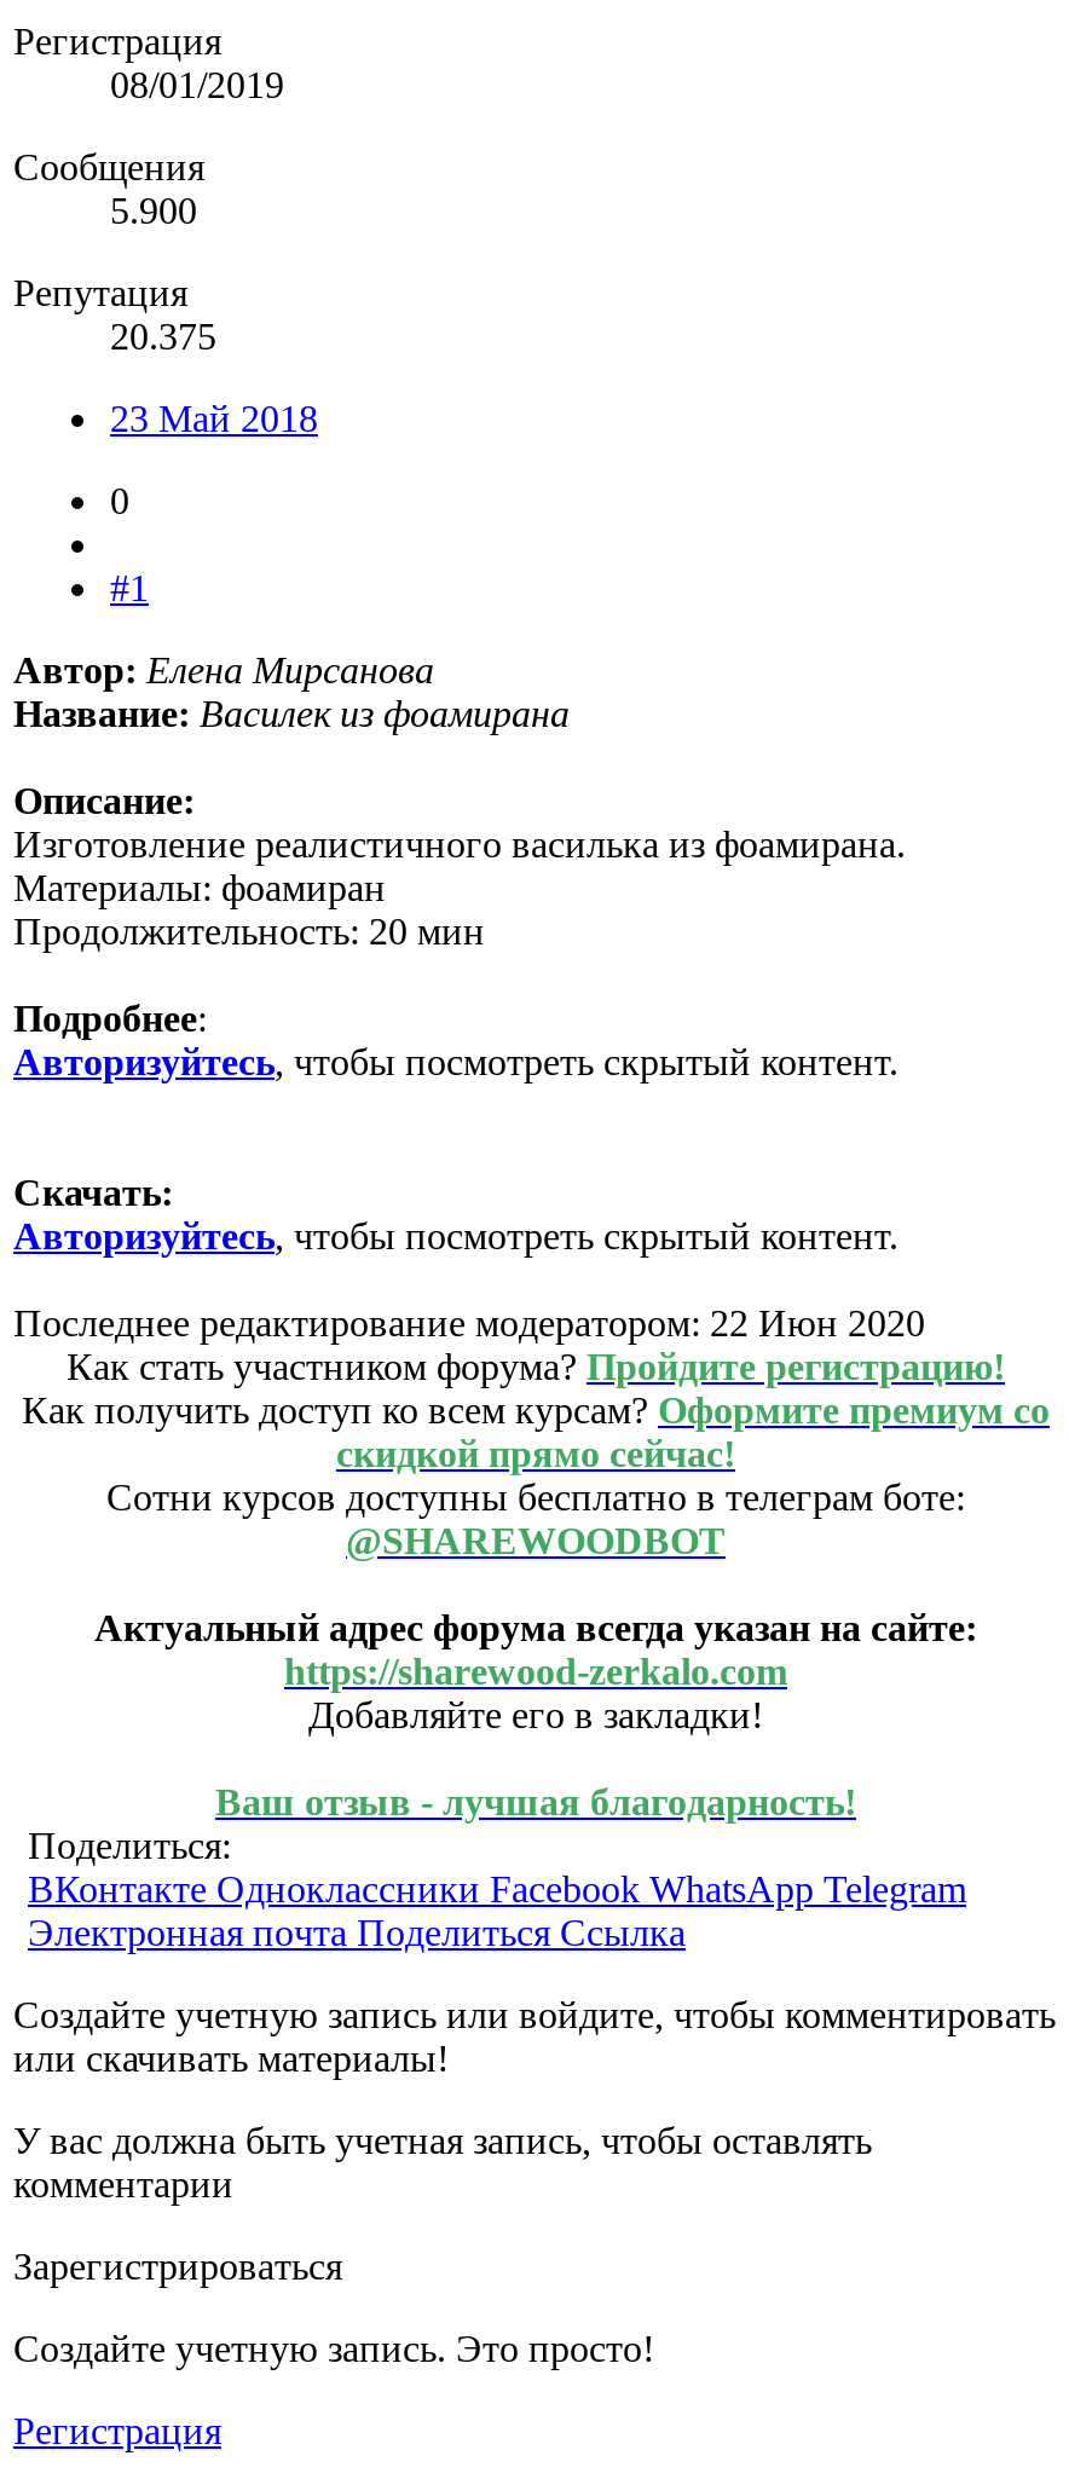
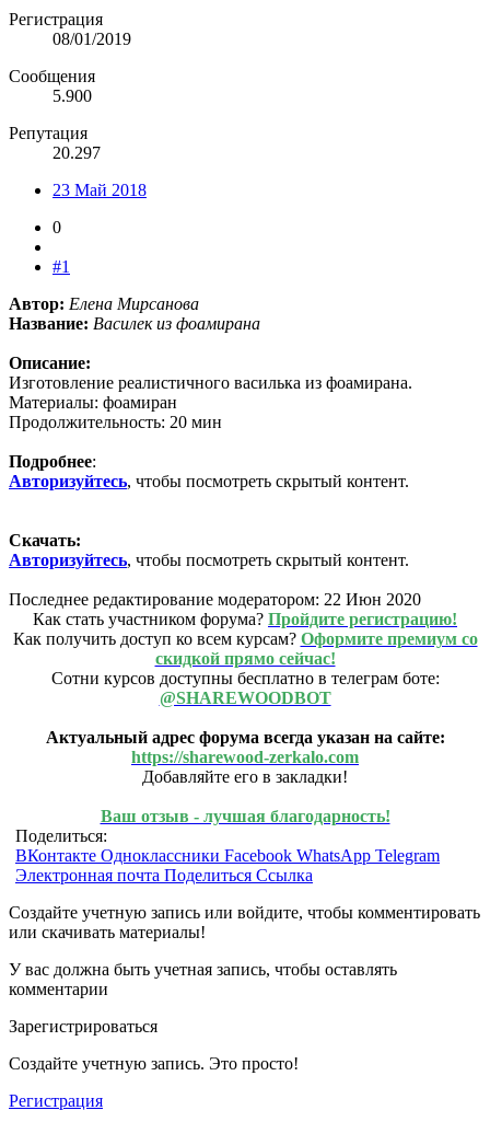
- 20.375
+ 20.297
